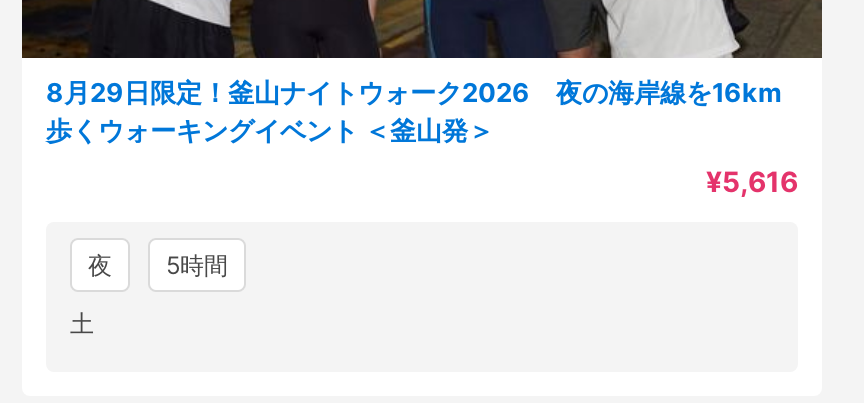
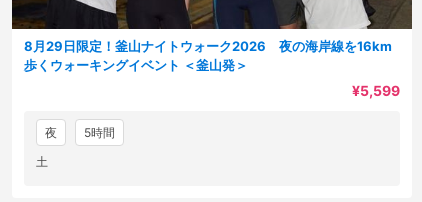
- ¥5,616
+ ¥5,599
